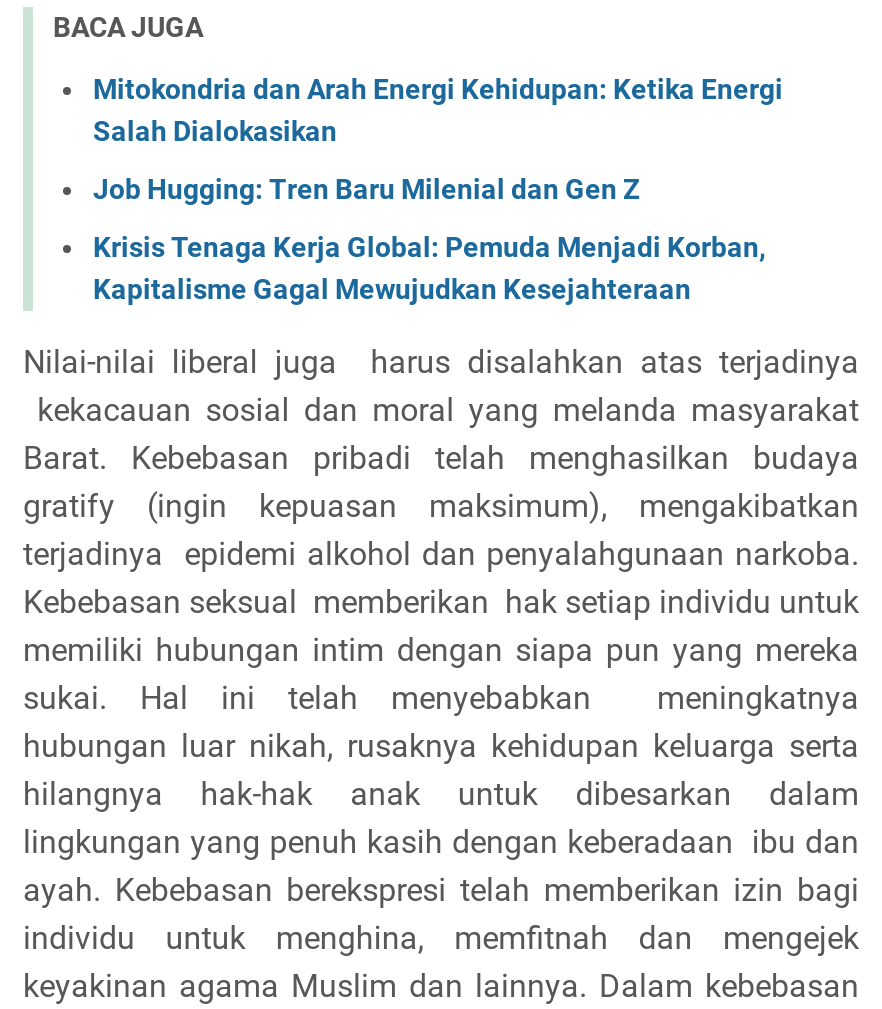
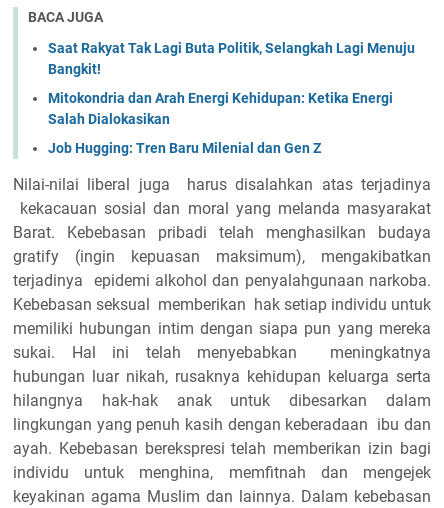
+ Saat Rakyat Tak Lagi Buta Politik, Selangkah Lagi Menuju
+ Bangkit!

moved down: Mitokondria dan Arah Energi Kehidupan: Ketika Energi | Salah Dialokasikan | Job Hugging: Tren Baru Milenial dan Gen Z

- Krisis Tenaga Kerja Global: Pemuda Menjadi Korban,
- Kapitalisme Gagal Mewujudkan Kesejahteraan
